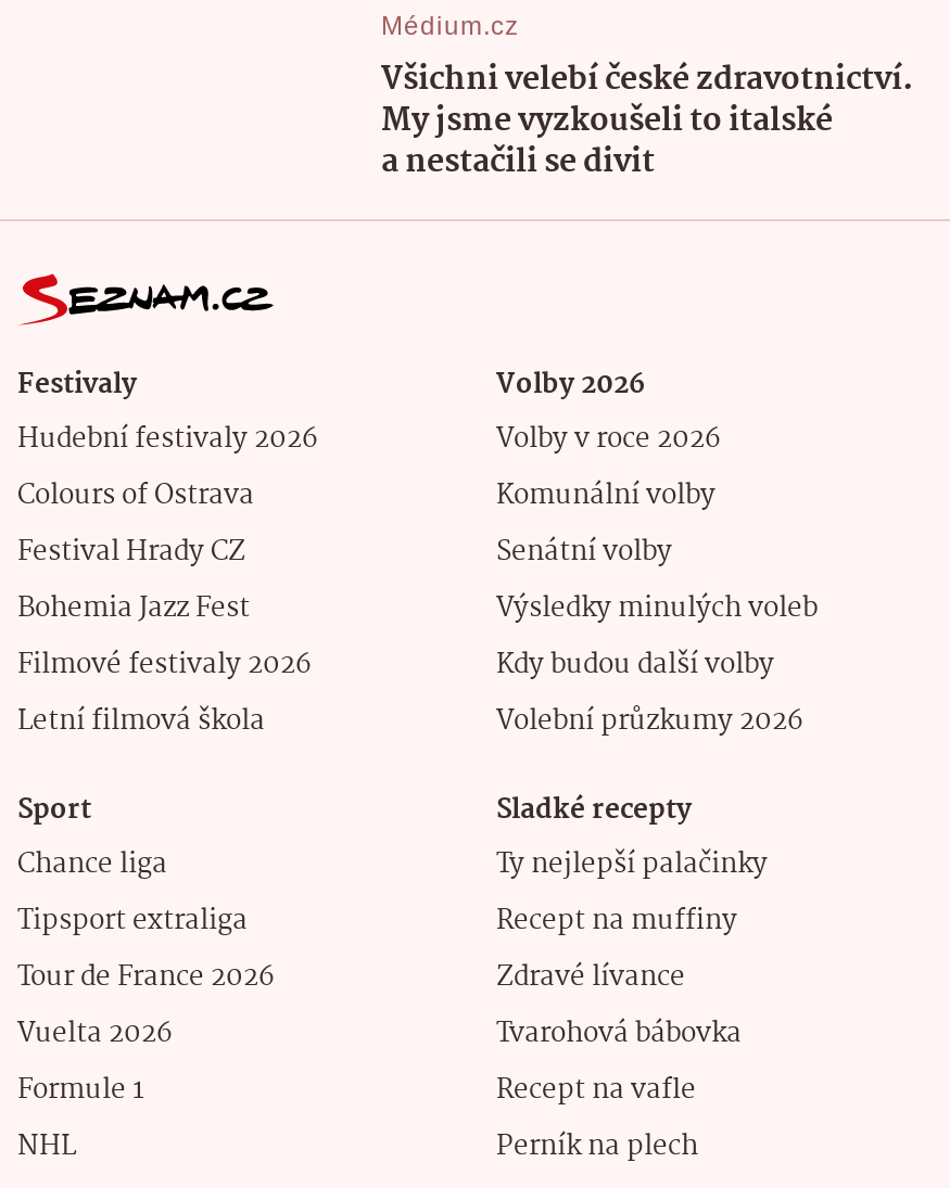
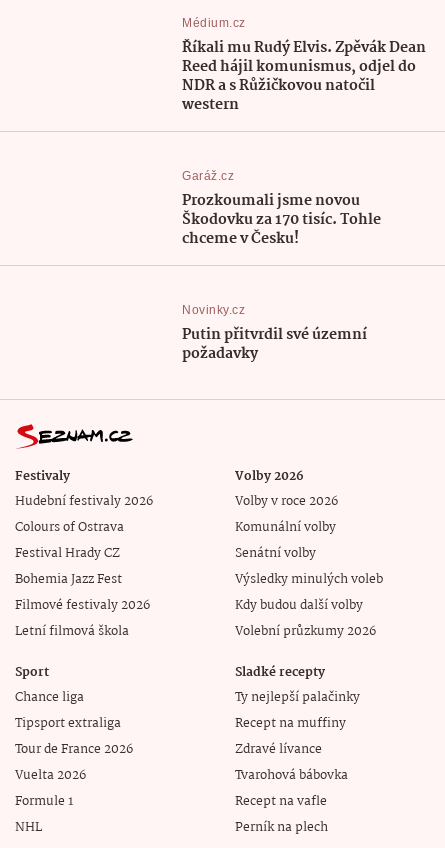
- Všichni velebí české zdravotnictví.
- My jsme vyzkoušeli to italské
- a nestačili se divit
+ Říkali mu Rudý Elvis. Zpěvák Dean
+ Reed hájil komunismus, odjel do
+ NDR a s Růžičkovou natočil
+ western
+ Garáž.cz
+ Prozkoumali jsme novou
+ Škodovku za 170 tisíc. Tohle
+ chceme v Česku!
+ Novinky.cz
+ Putin přitvrdil své územní
+ požadavky
